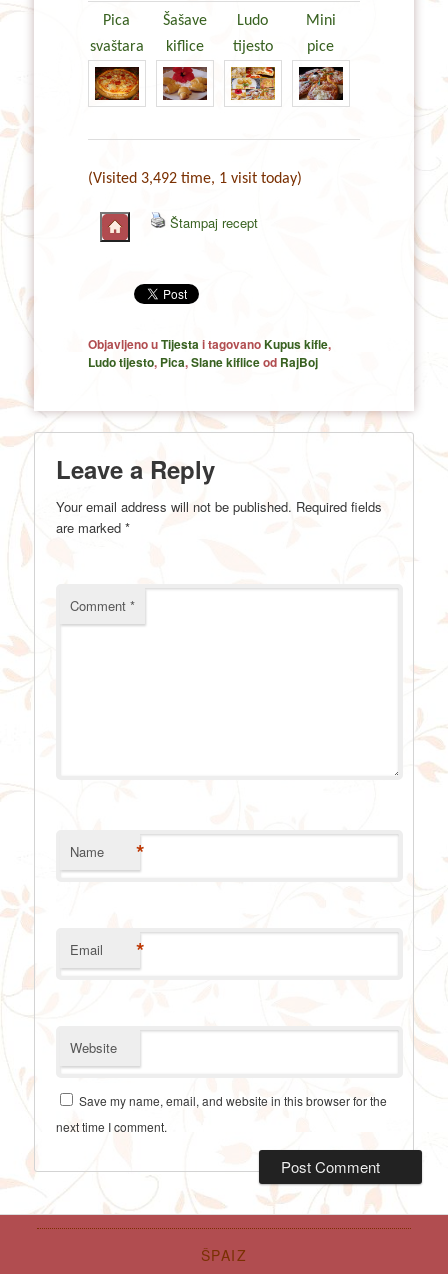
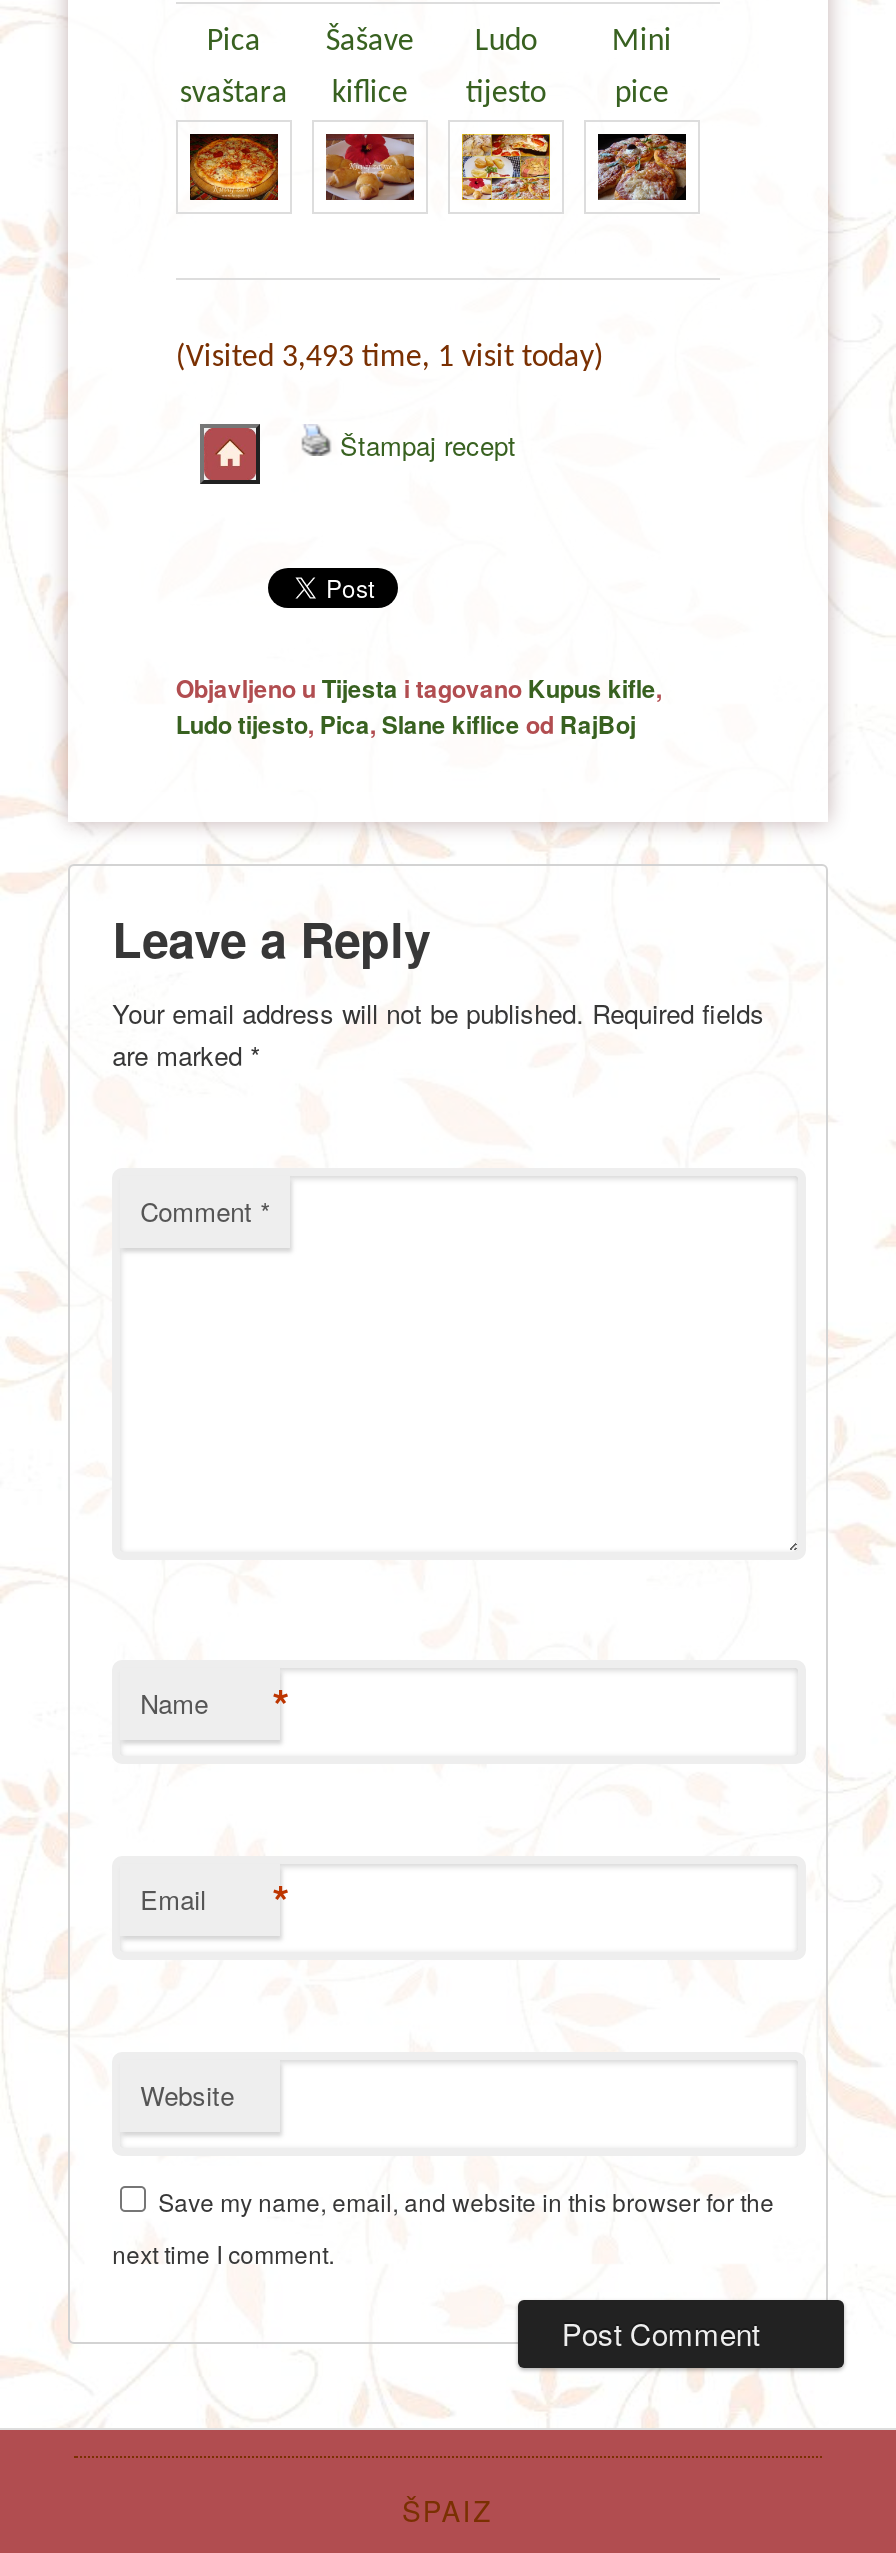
- (Visited 3,492 time, 1 visit today)
+ (Visited 3,493 time, 1 visit today)
